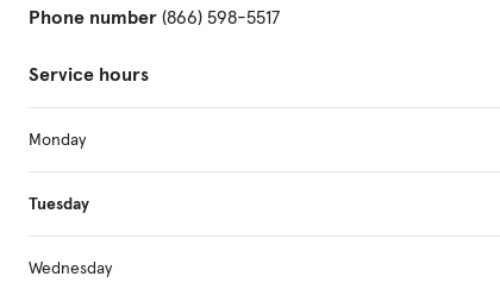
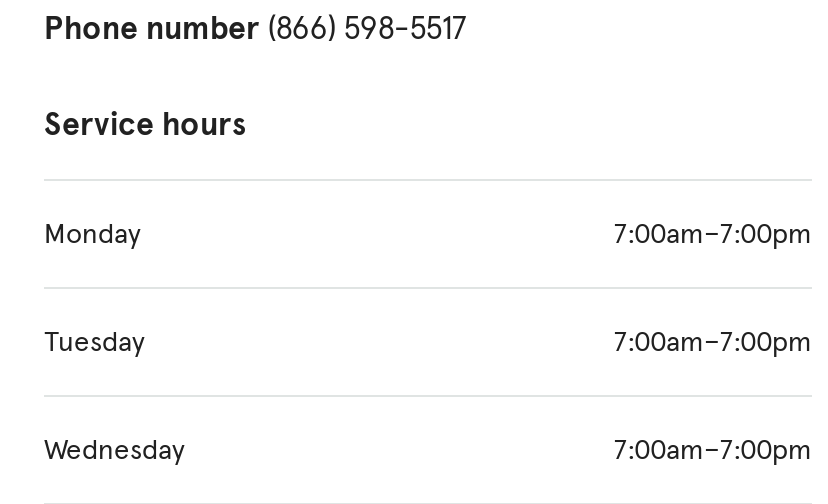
+ 7:00am–7:00pm

+ 7:00am–7:00pm

+ 7:00am–7:00pm
